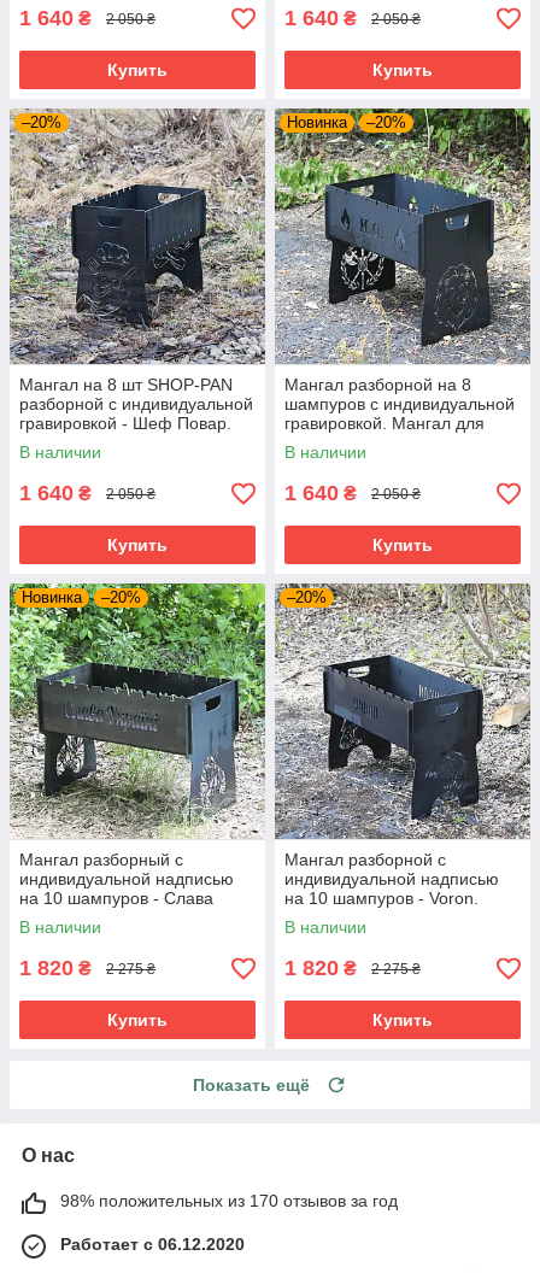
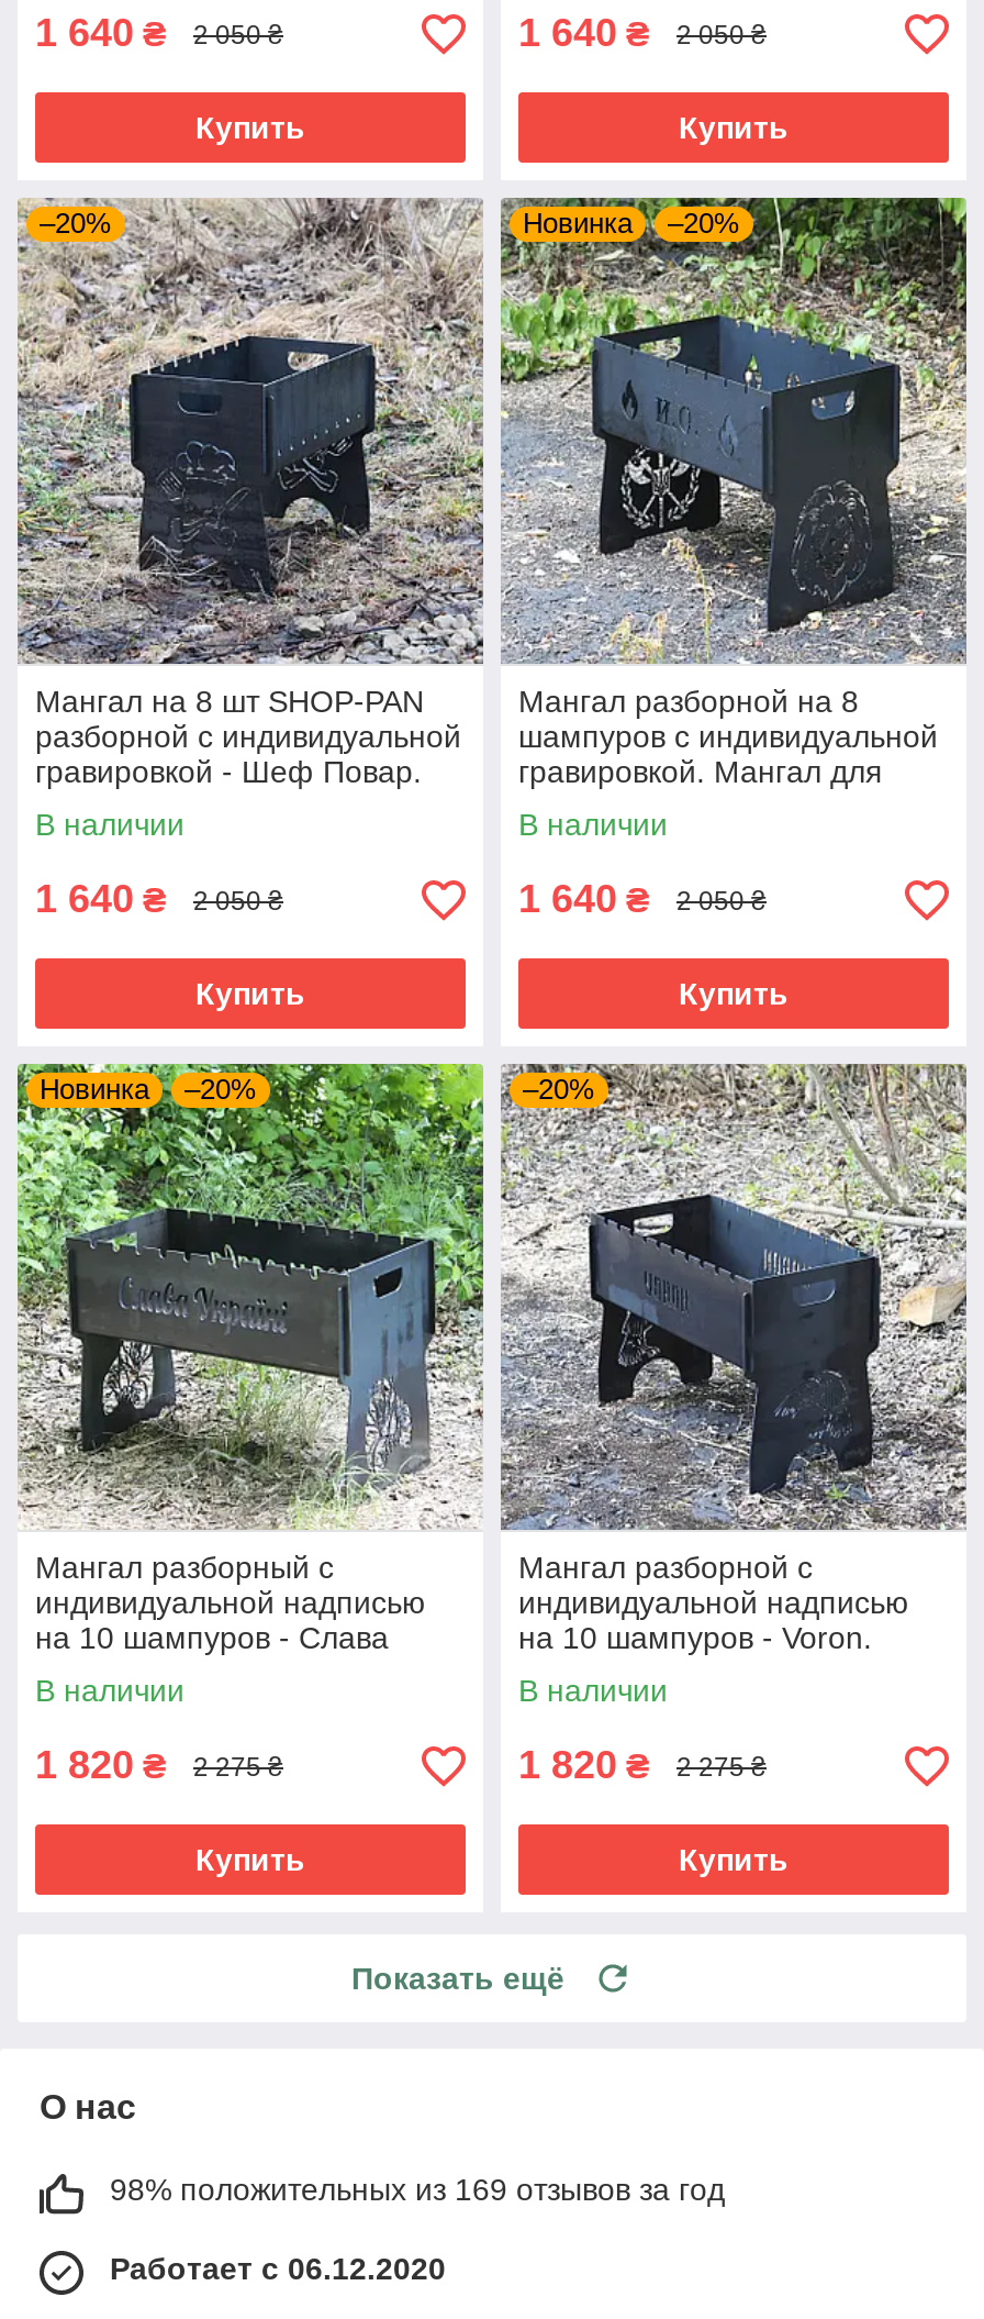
- 98% положительных из 170 отзывов за год
+ 98% положительных из 169 отзывов за год
